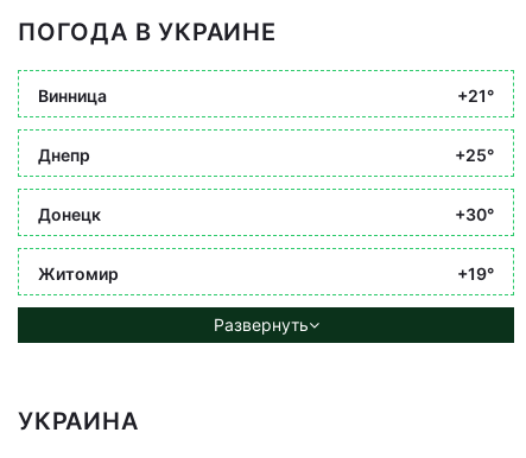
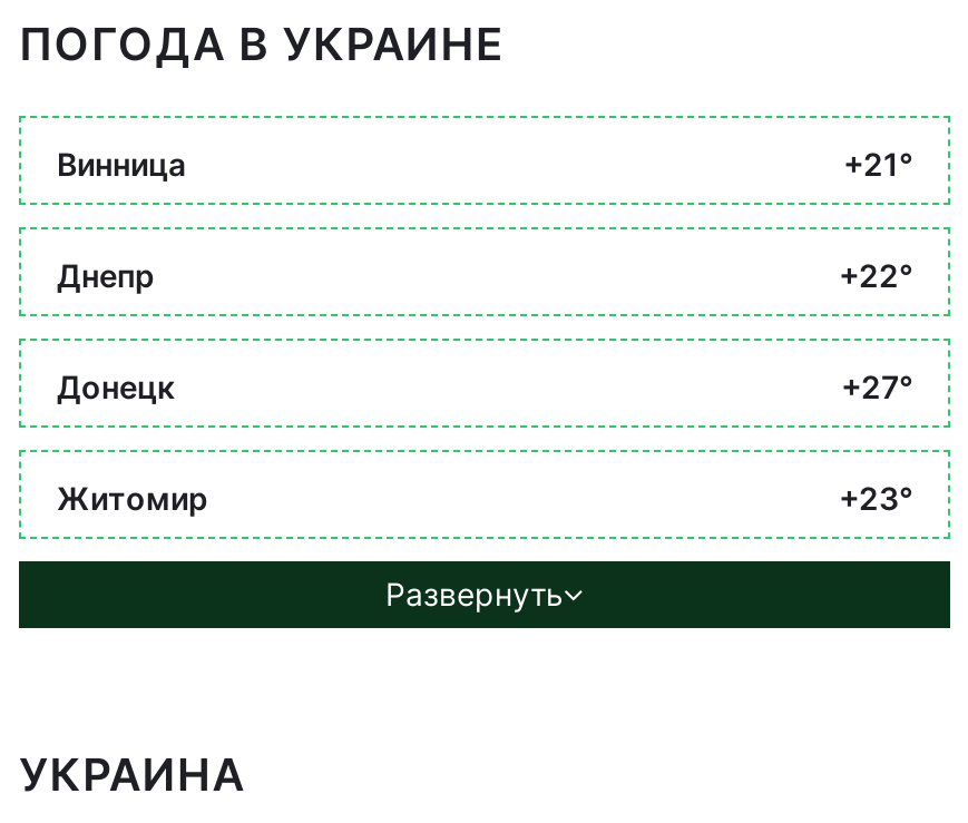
- +25°
+ +22°

- +30°
+ +27°

- +19°
+ +23°
